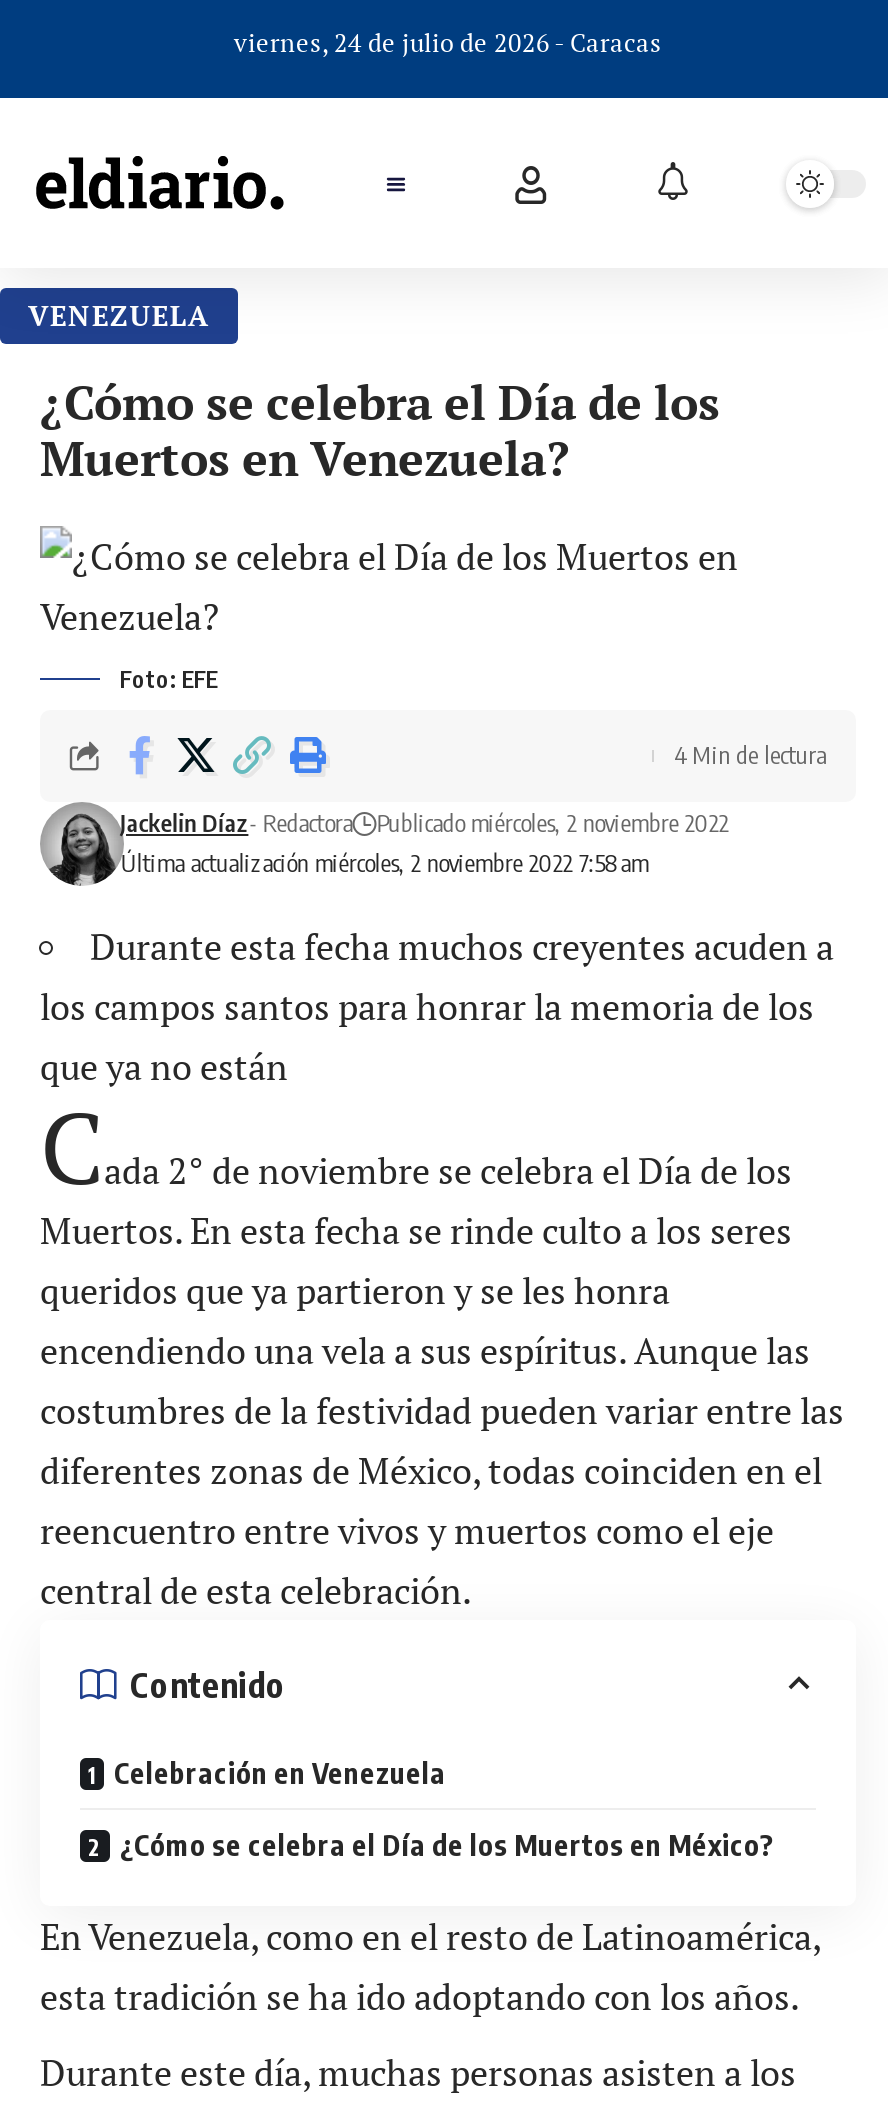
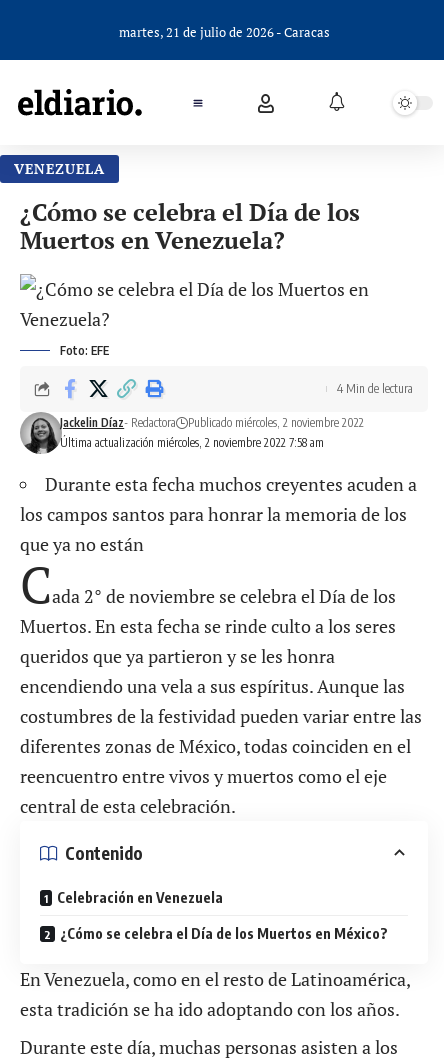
- viernes, 24 de julio de 2026 - Caracas
+ martes, 21 de julio de 2026 - Caracas
